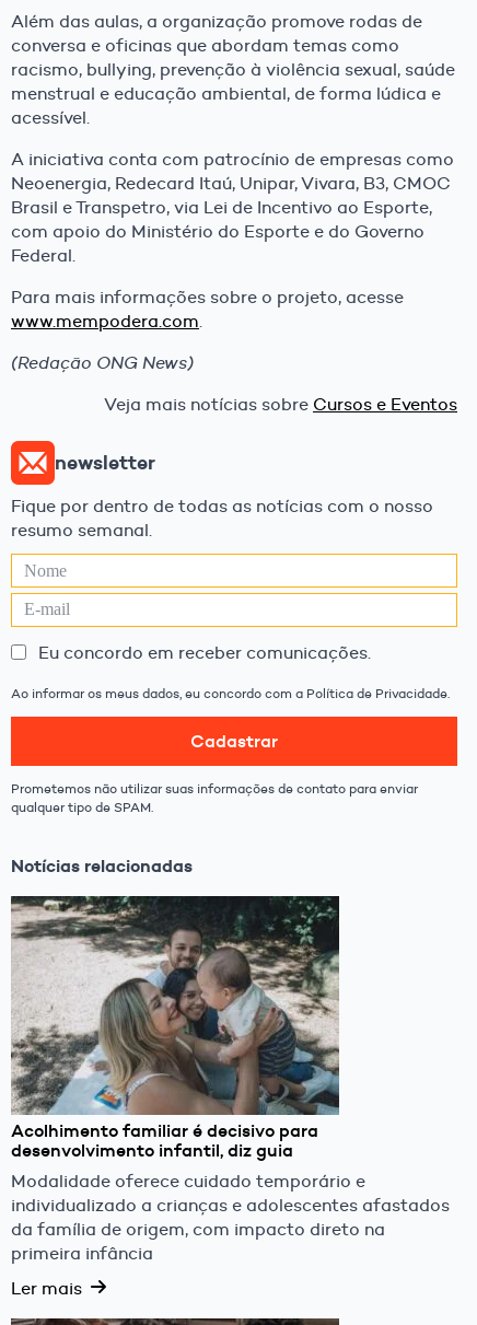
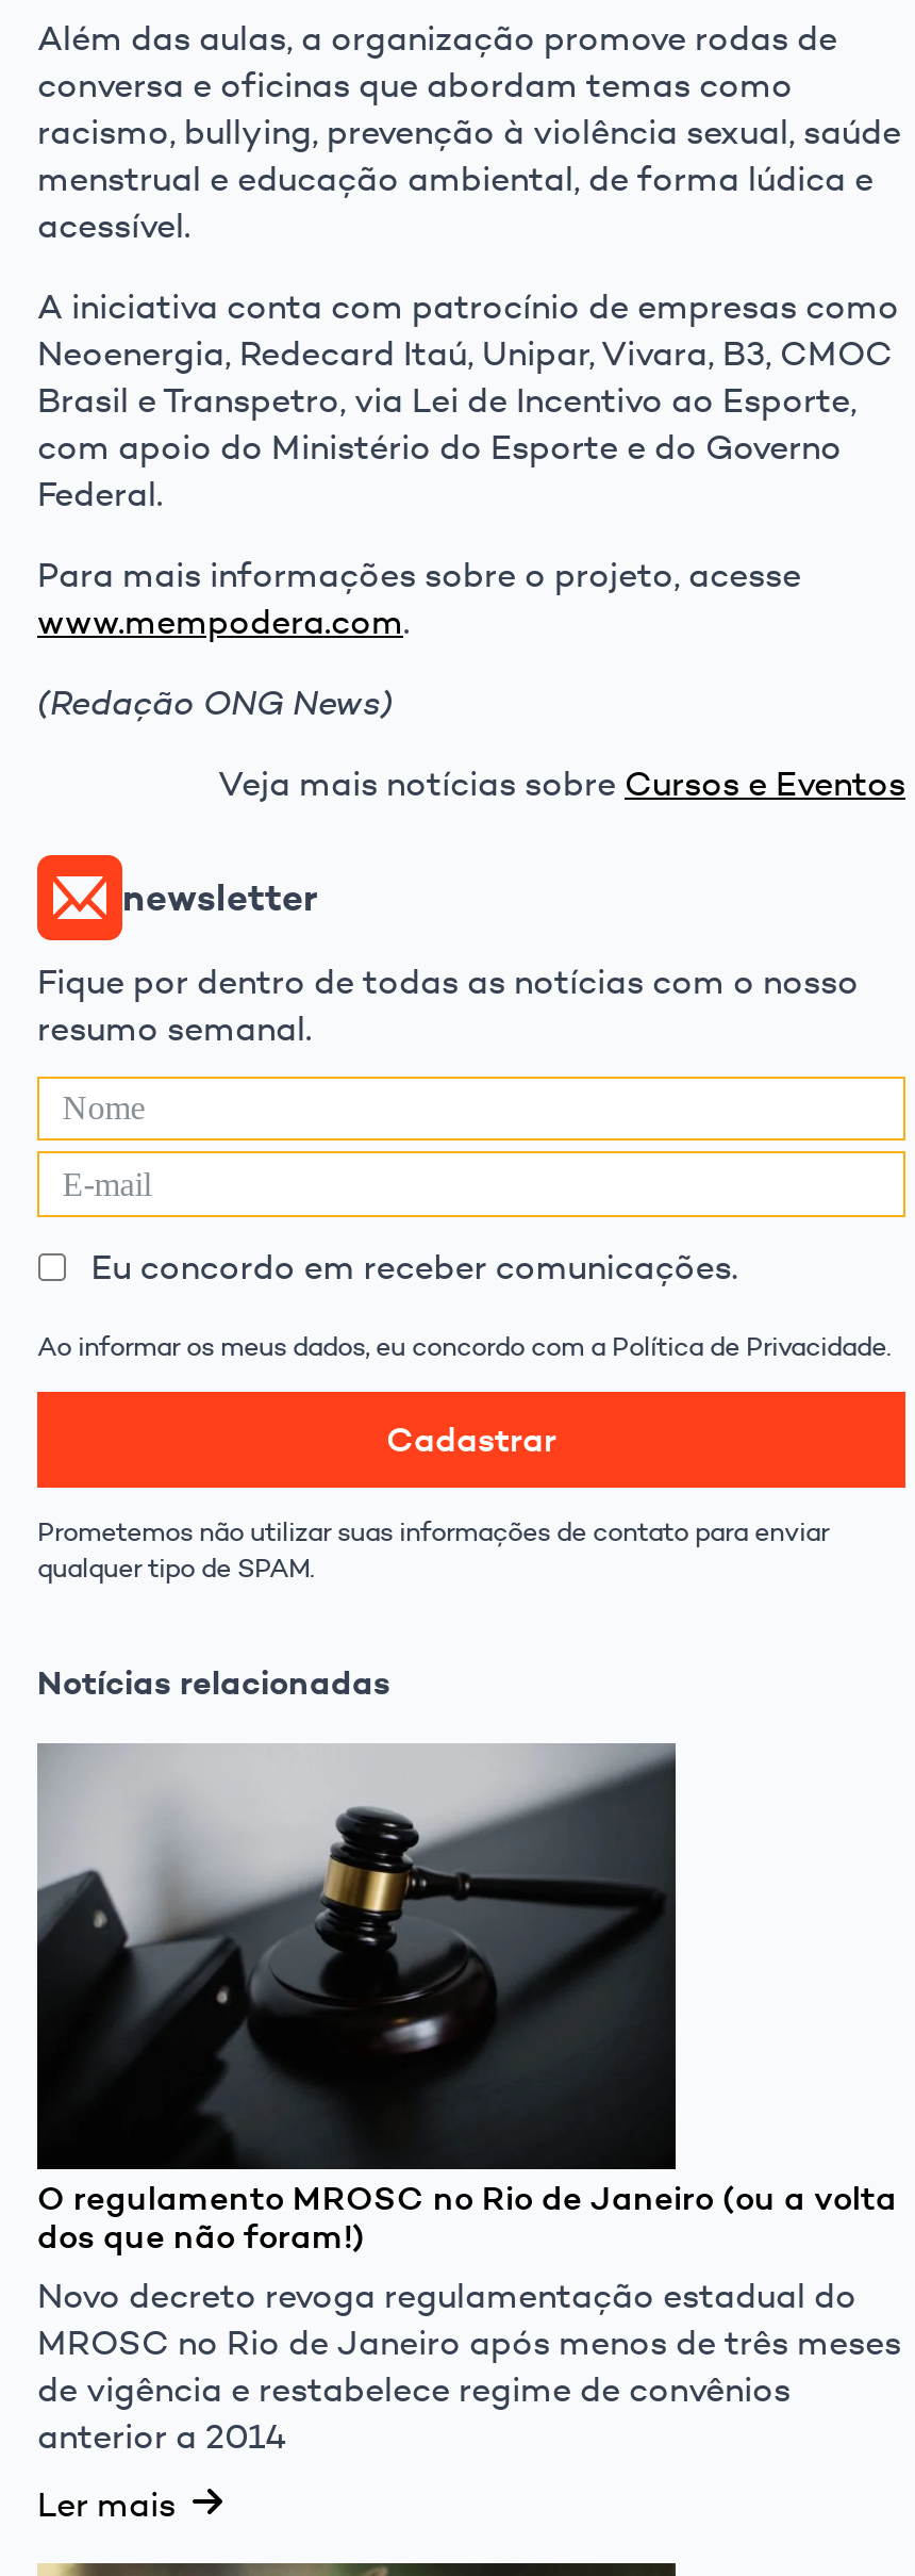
- [image]
- Acolhimento familiar é decisivo para
- desenvolvimento infantil, diz guia
+ [image]
+ O regulamento MROSC no Rio de Janeiro (ou a volta
+ dos que não foram!)

- Modalidade oferece cuidado temporário e
- individualizado a crianças e adolescentes afastados
- da família de origem, com impacto direto na
- primeira infância
+ Novo decreto revoga regulamentação estadual do
+ MROSC no Rio de Janeiro após menos de três meses
+ de vigência e restabelece regime de convênios
+ anterior a 2014
